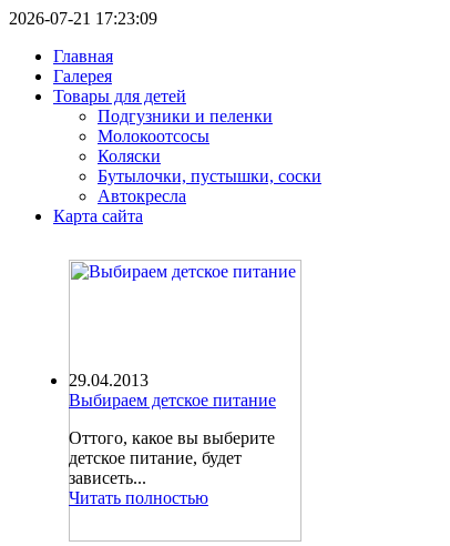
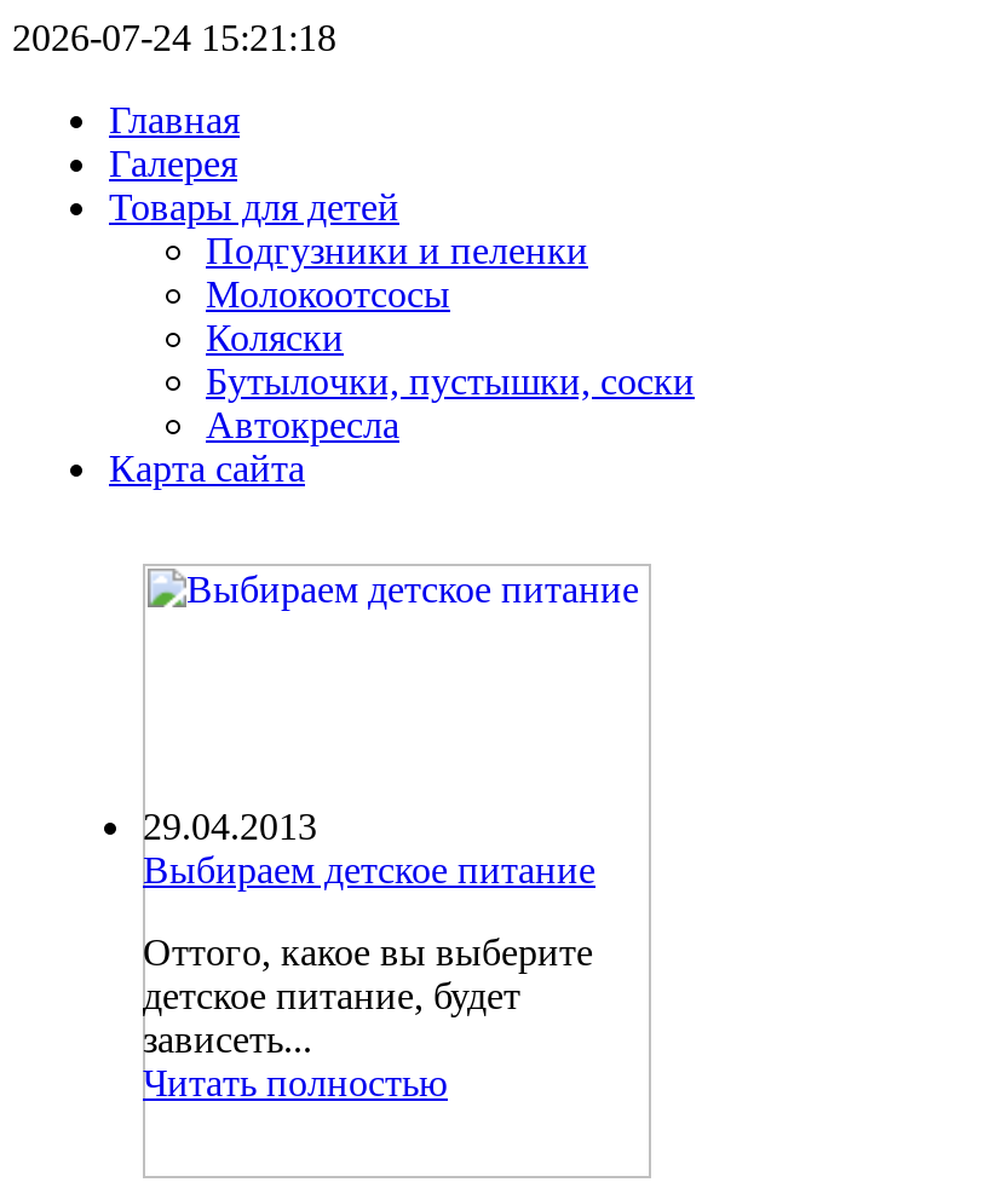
- 2026-07-21 17:23:09
+ 2026-07-24 15:21:18
